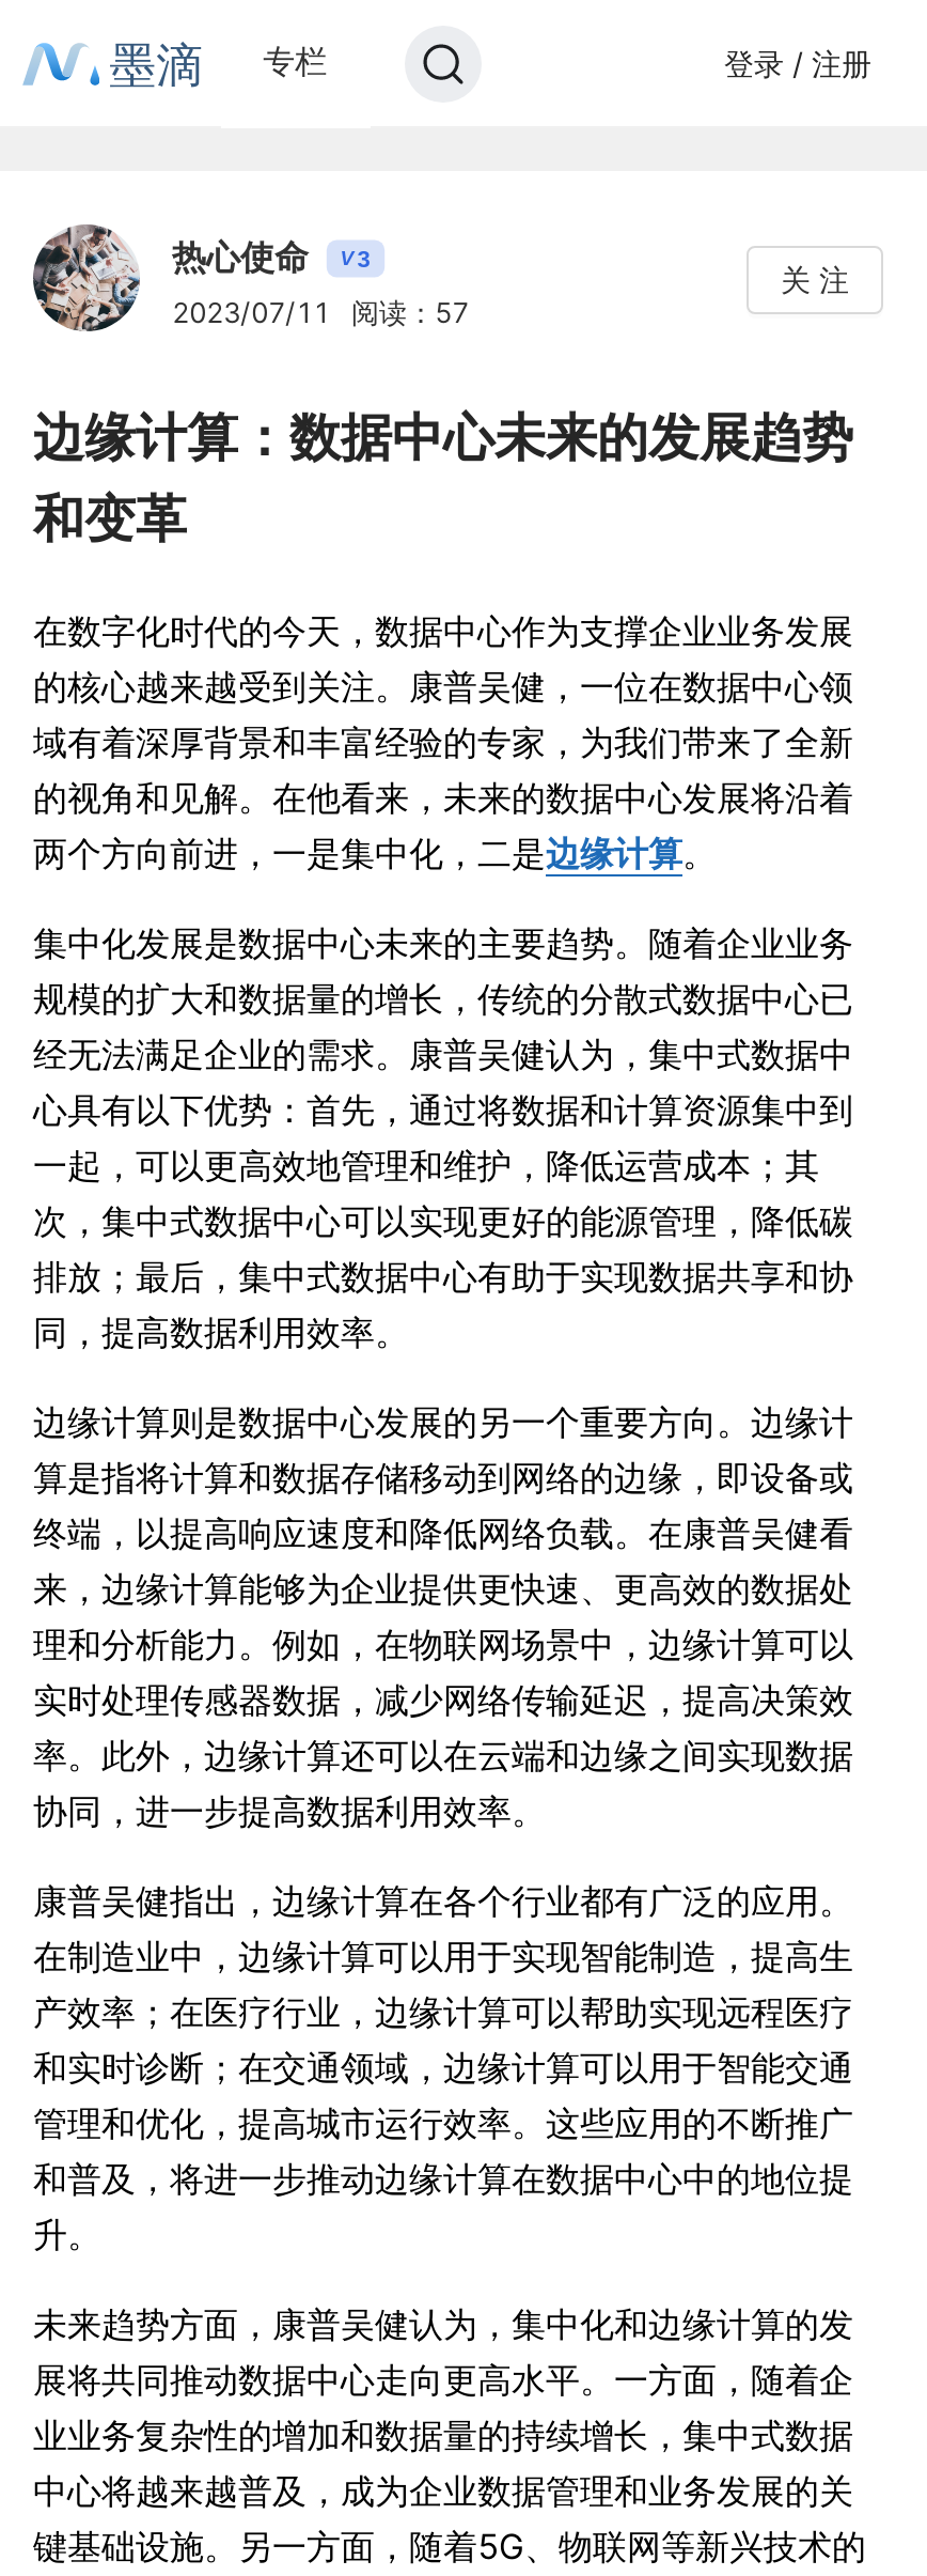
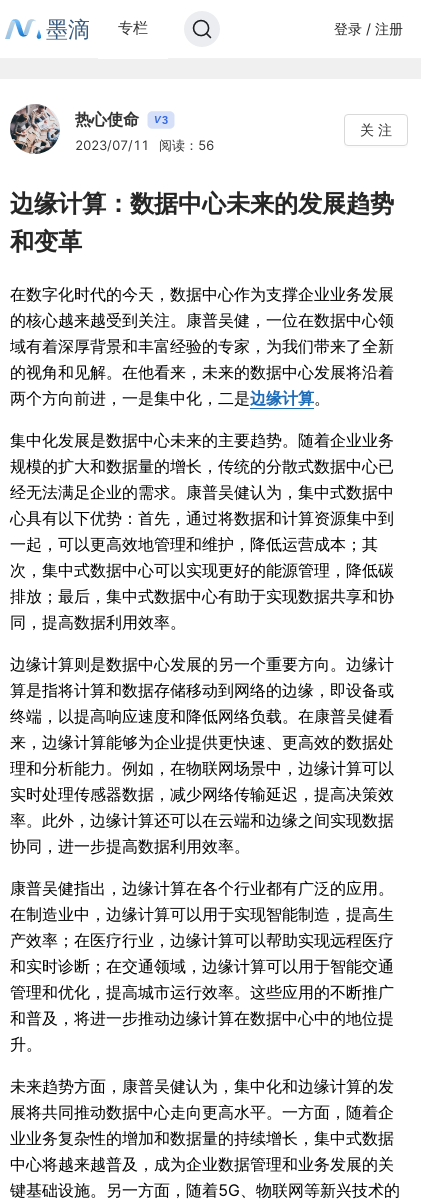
- 2023/07/11 阅读：57
+ 2023/07/11 阅读：56
